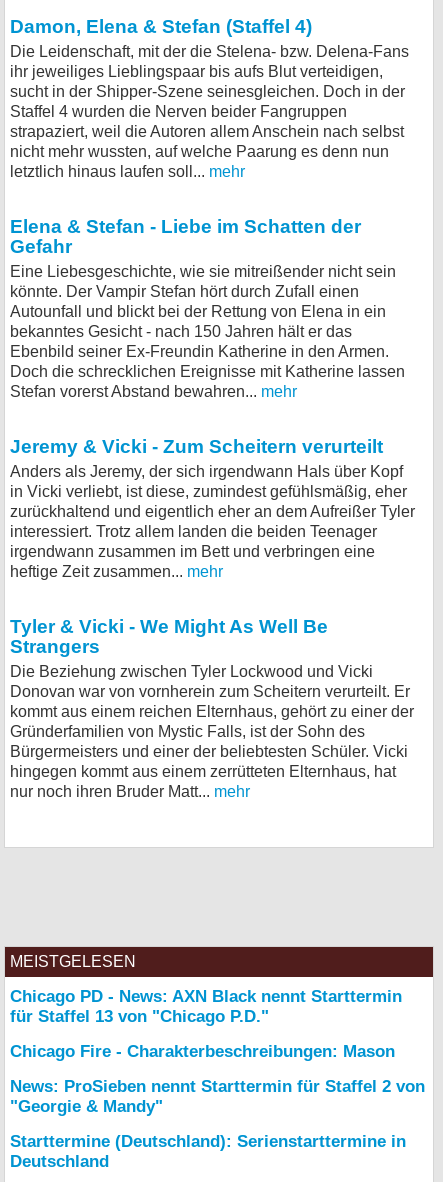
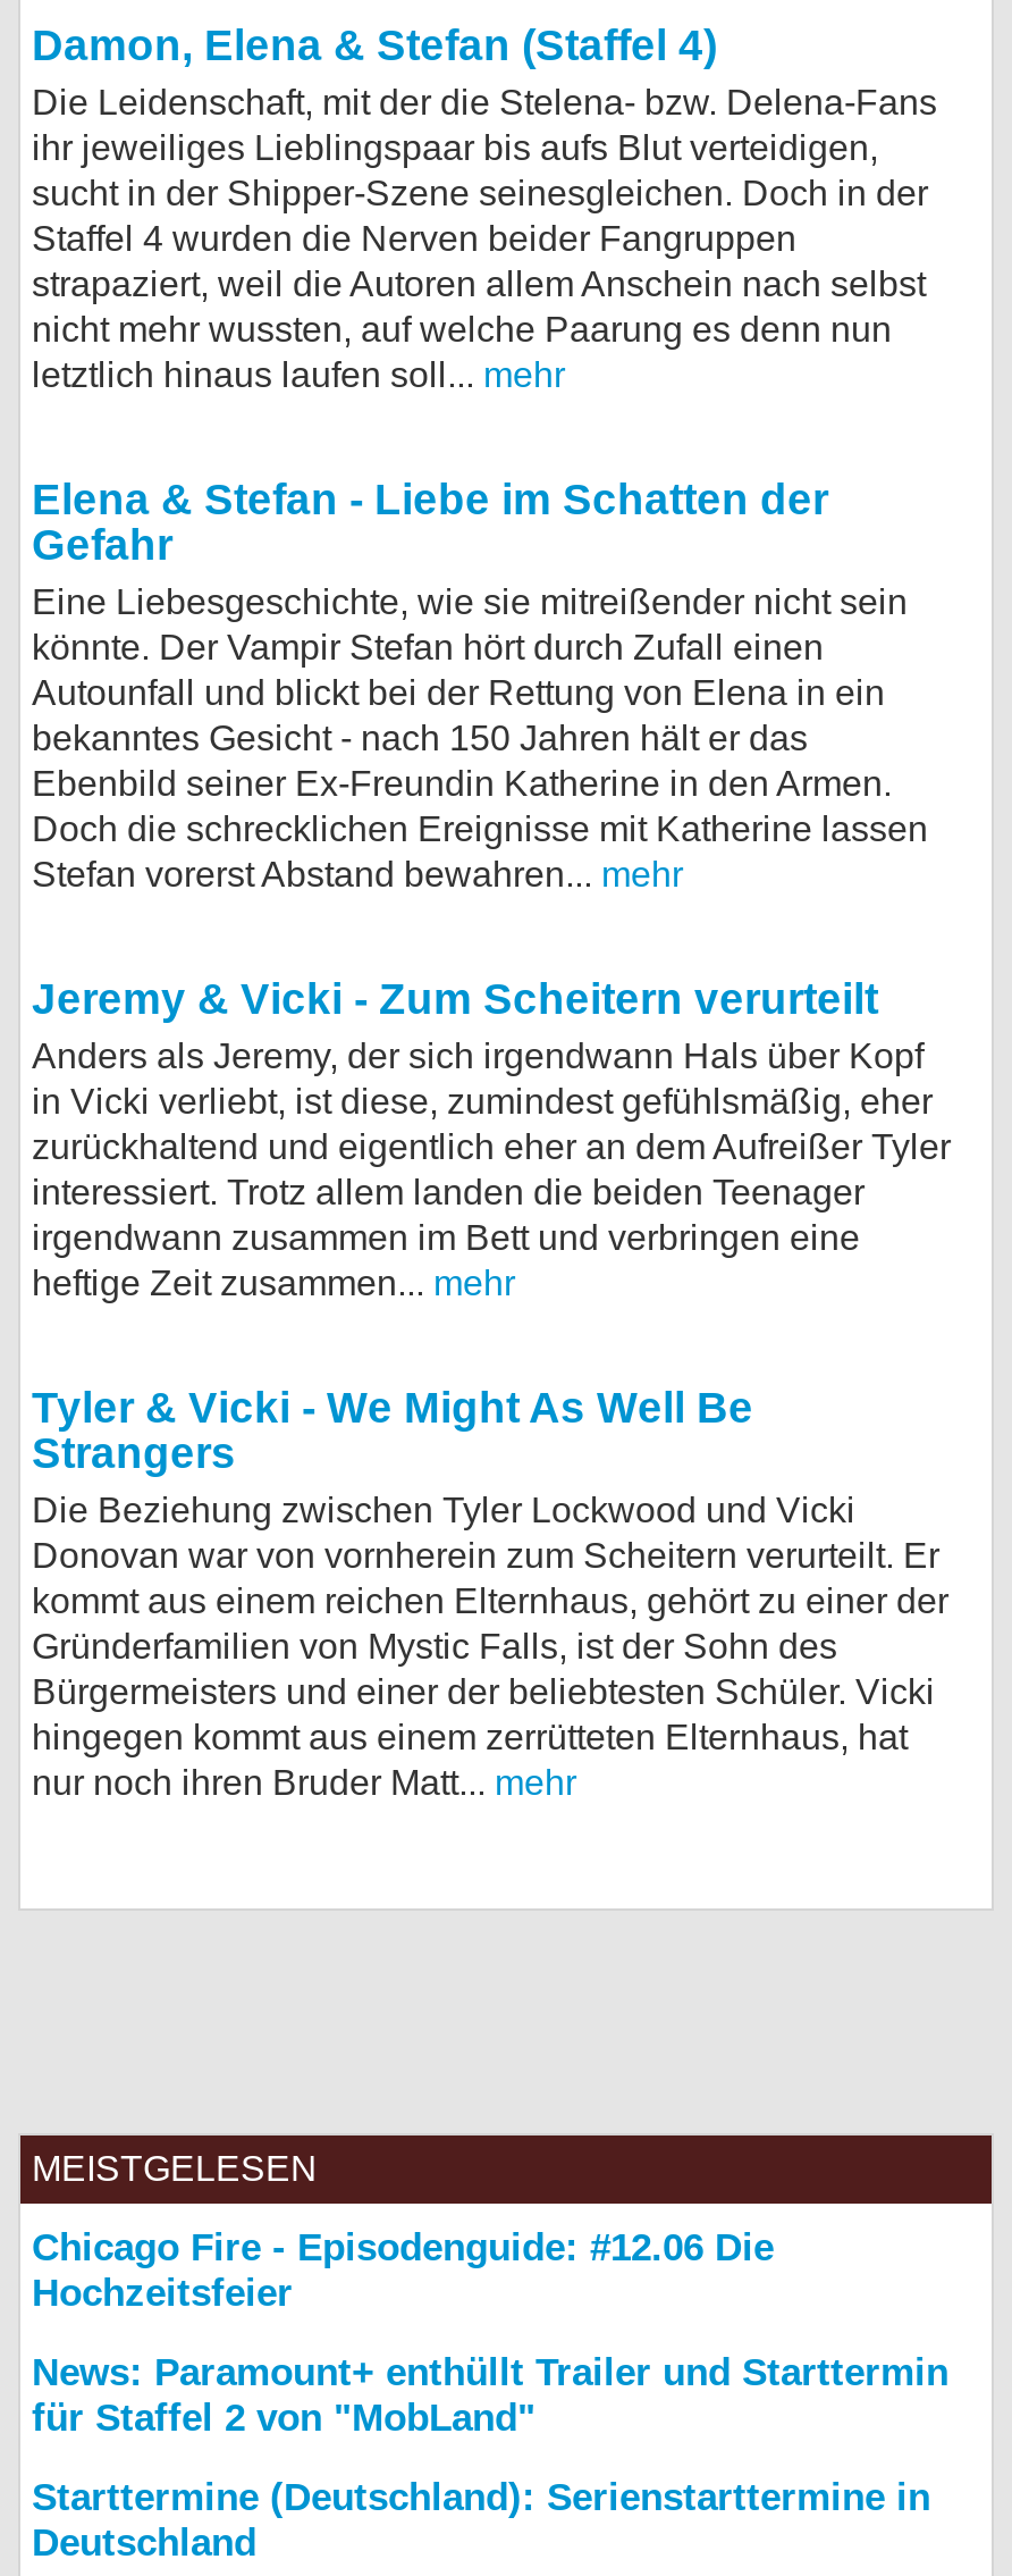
- Chicago PD - News: AXN Black nennt Starttermin
- für Staffel 13 von "Chicago P.D."
- Chicago Fire - Charakterbeschreibungen: Mason
- News: ProSieben nennt Starttermin für Staffel 2 von
- "Georgie & Mandy"
+ Chicago Fire - Episodenguide: #12.06 Die
+ Hochzeitsfeier
+ News: Paramount+ enthüllt Trailer und Starttermin
+ für Staffel 2 von "MobLand"
